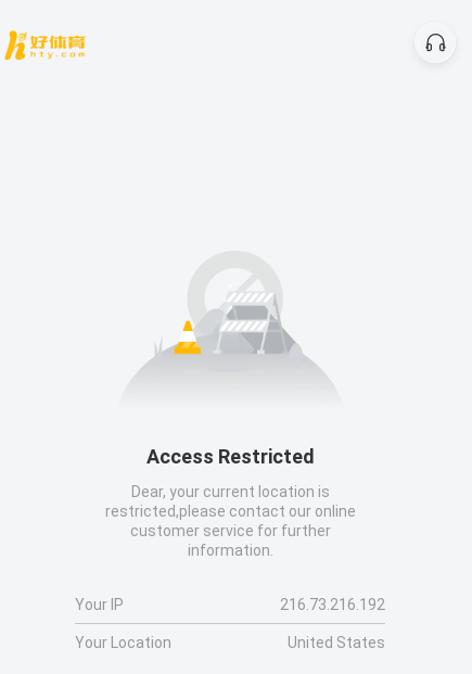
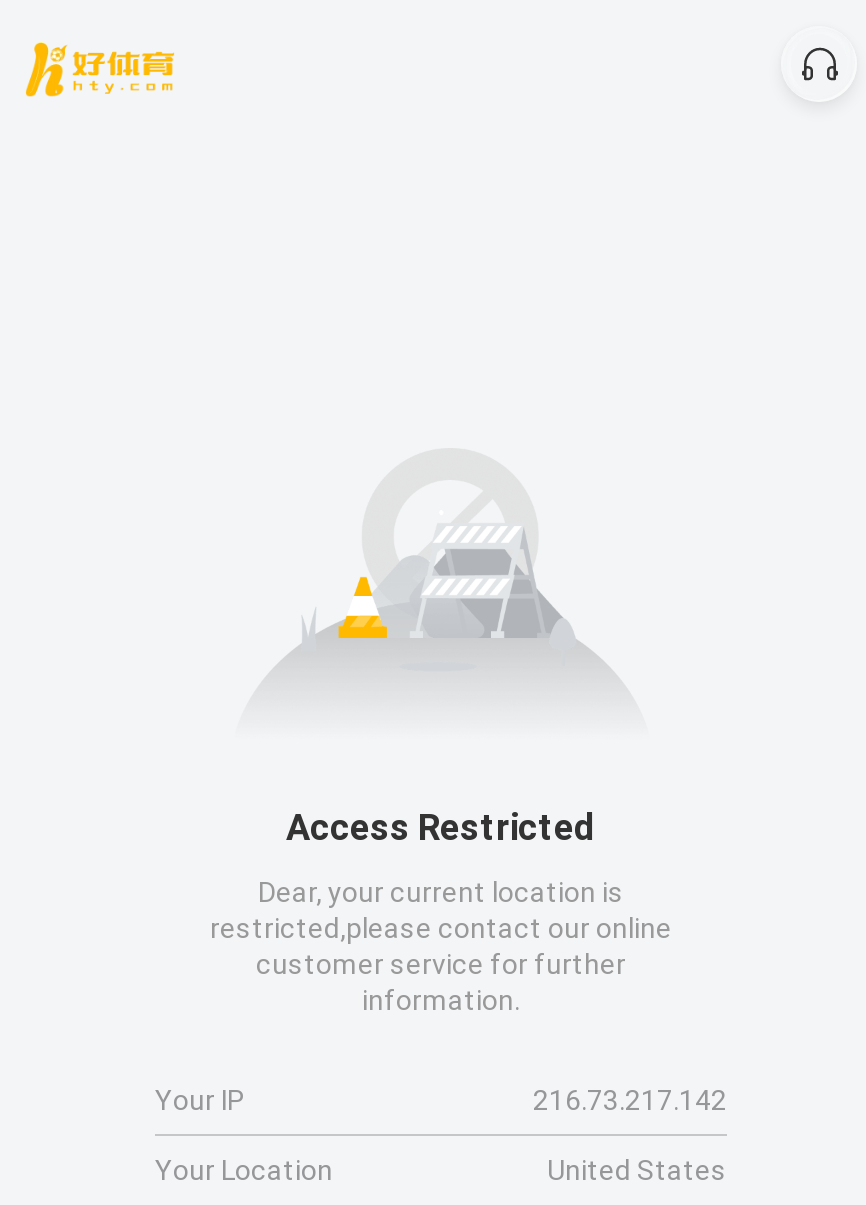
- 216.73.216.192
+ 216.73.217.142
